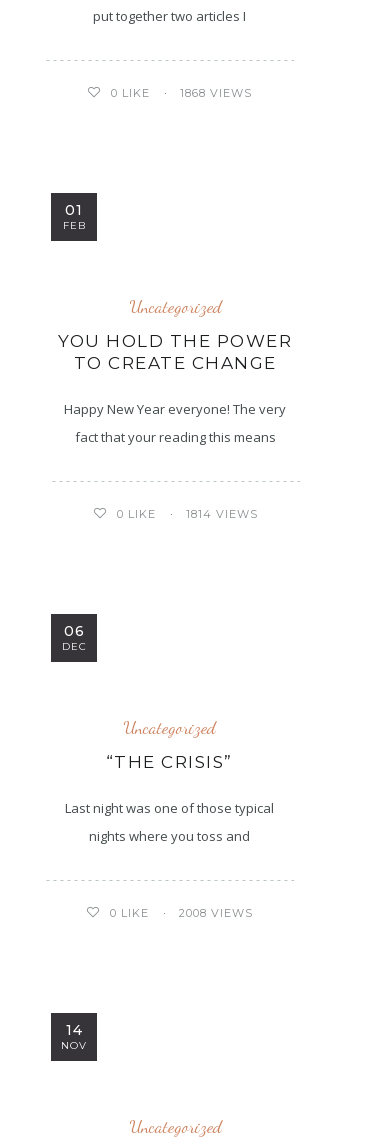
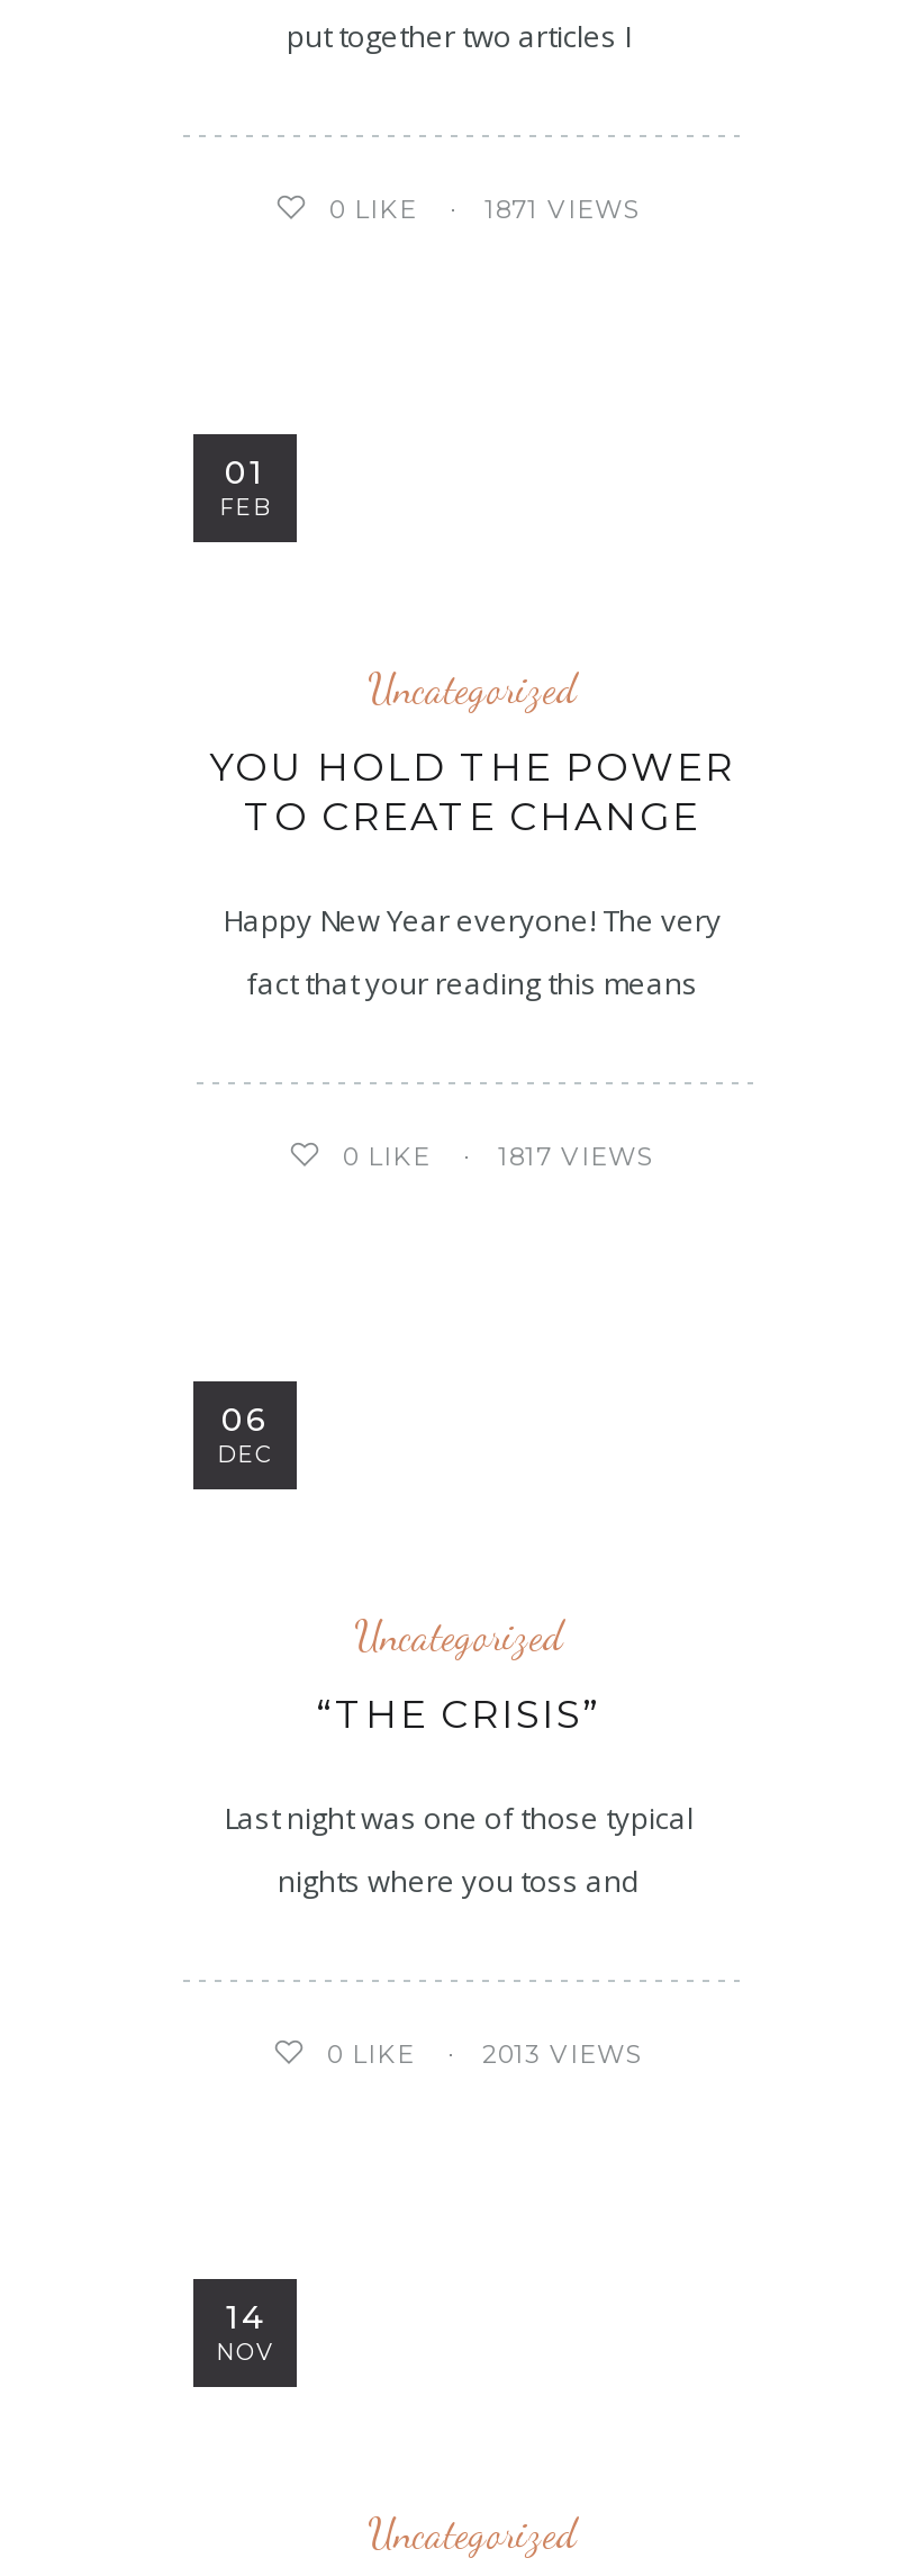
- 1868 VIEWS
+ 1871 VIEWS

- 1814 VIEWS
+ 1817 VIEWS

- 2008 VIEWS
+ 2013 VIEWS
